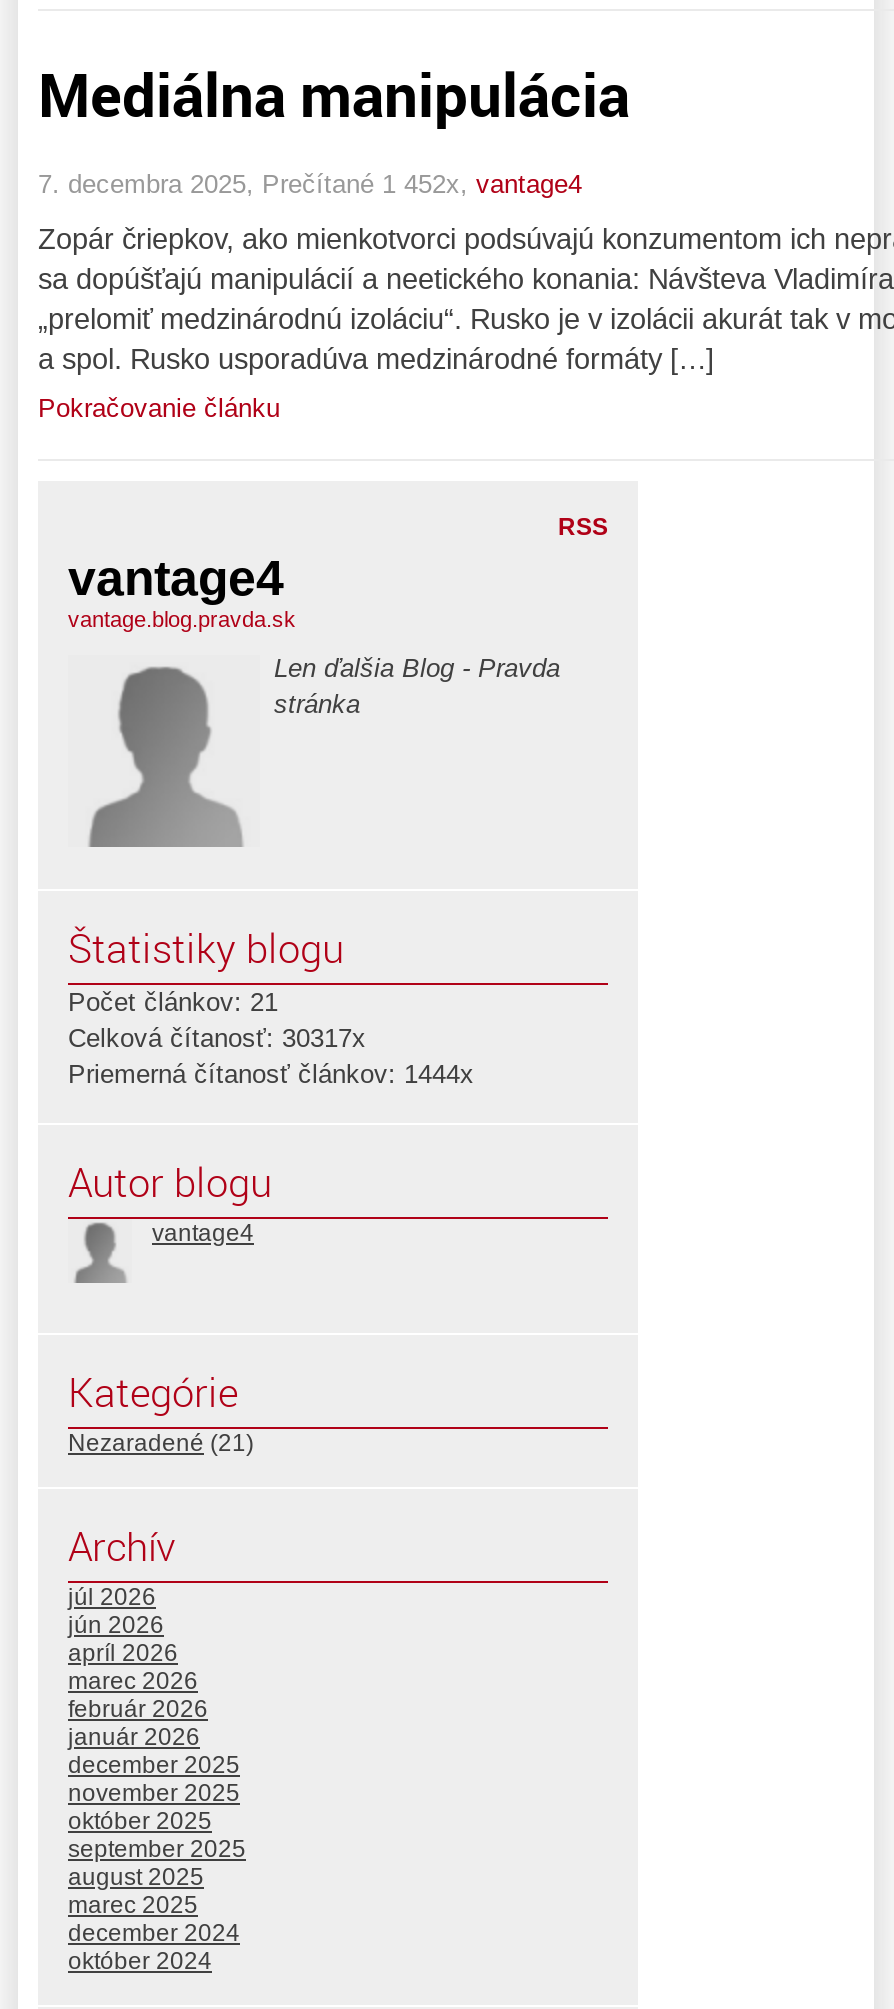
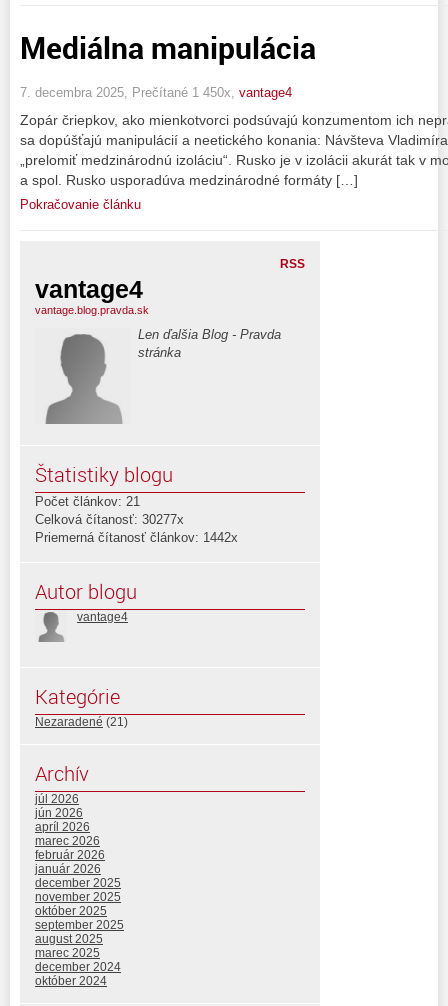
- 7. decembra 2025, Prečítané 1 452x, vantage4
+ 7. decembra 2025, Prečítané 1 450x, vantage4

- Celková čítanosť: 30317x
+ Celková čítanosť: 30277x

- Priemerná čítanosť článkov: 1444x
+ Priemerná čítanosť článkov: 1442x
